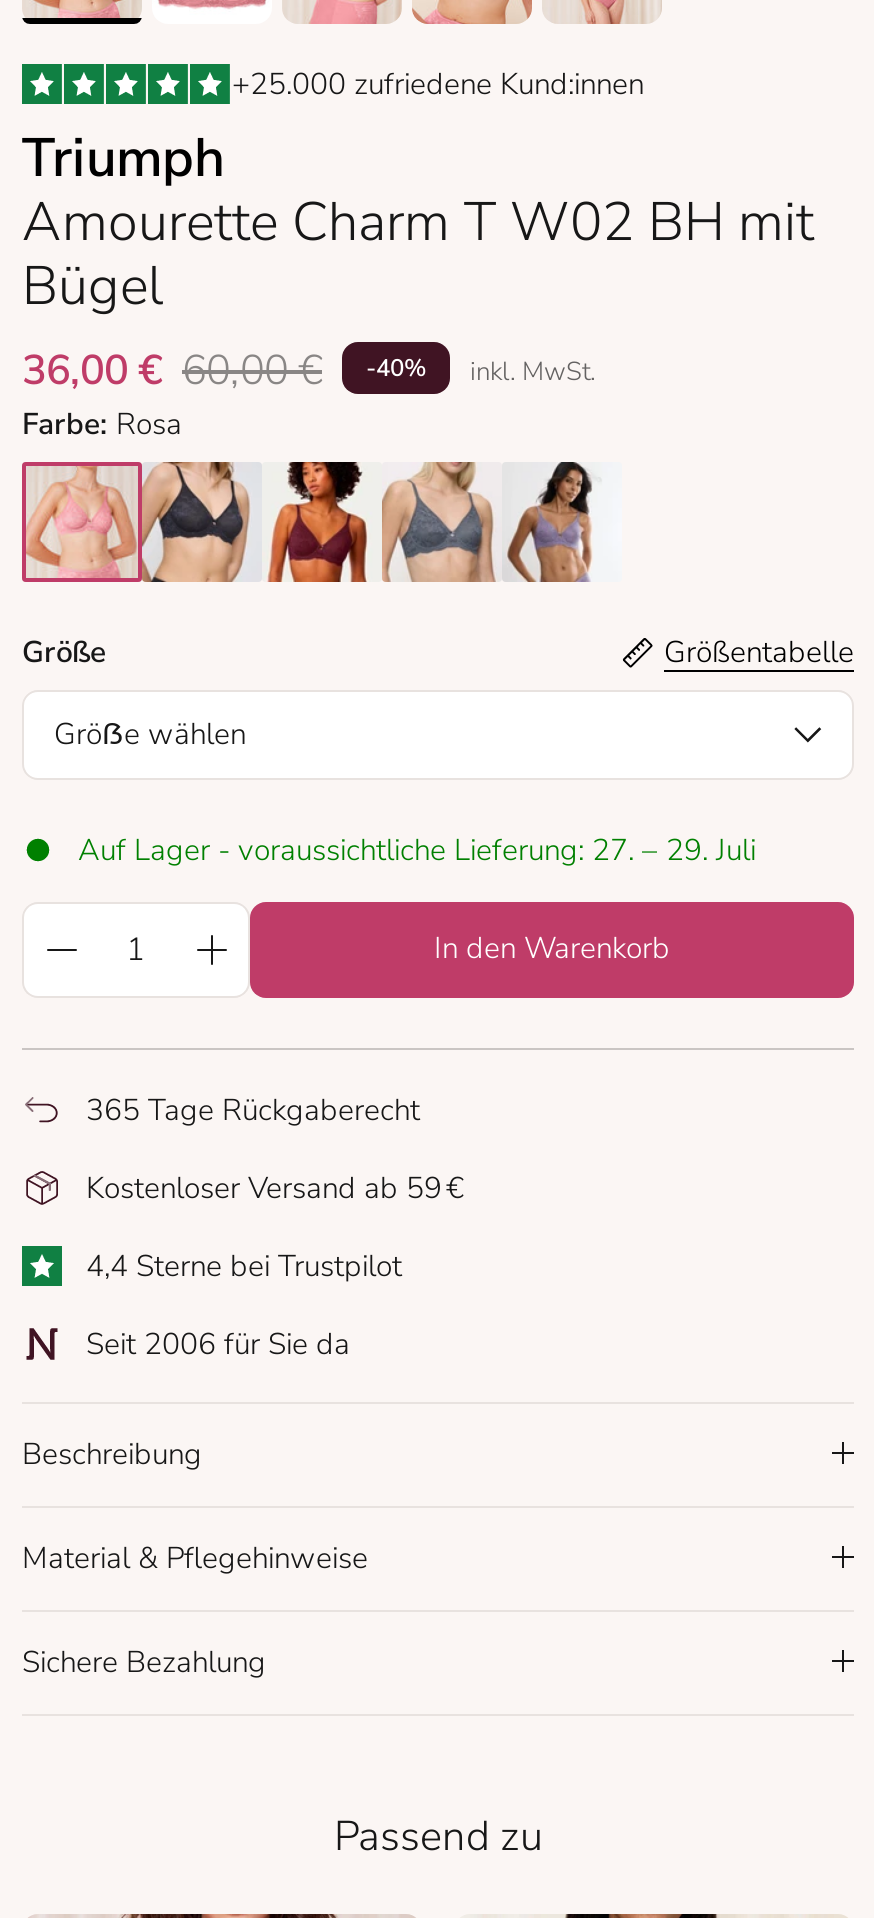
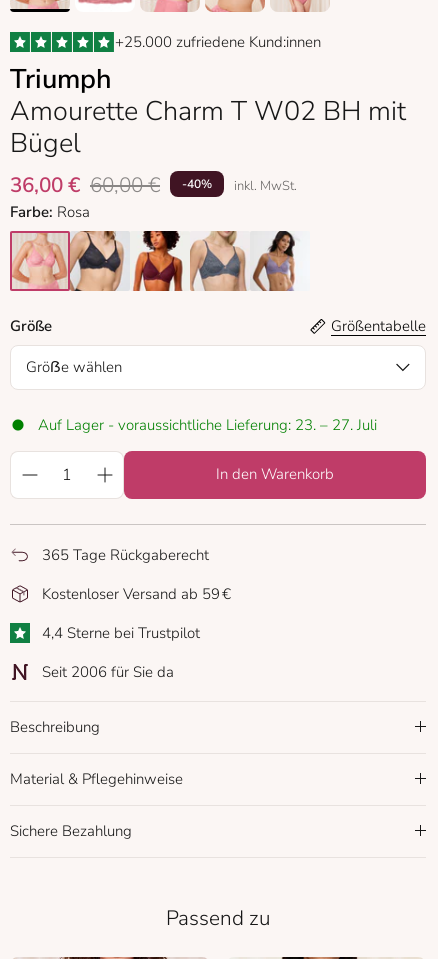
- Auf Lager - voraussichtliche Lieferung: 27. – 29. Juli
+ Auf Lager - voraussichtliche Lieferung: 23. – 27. Juli
